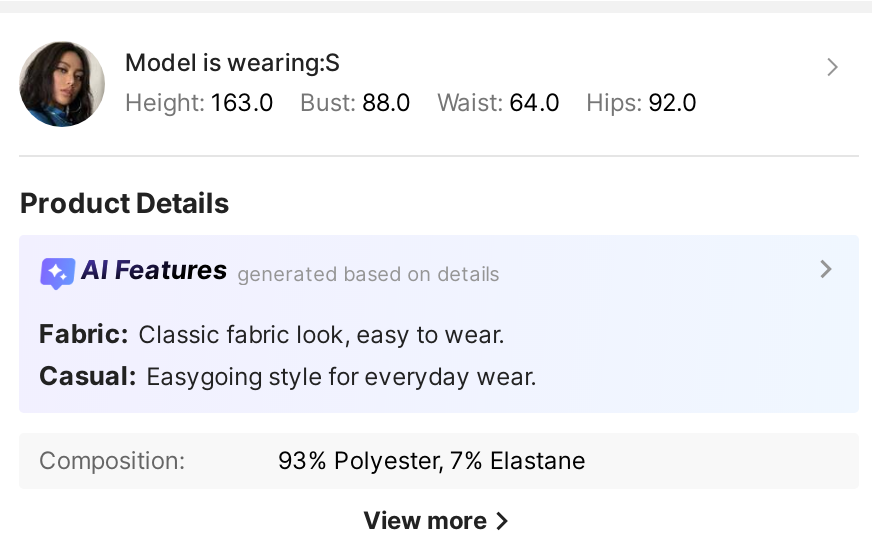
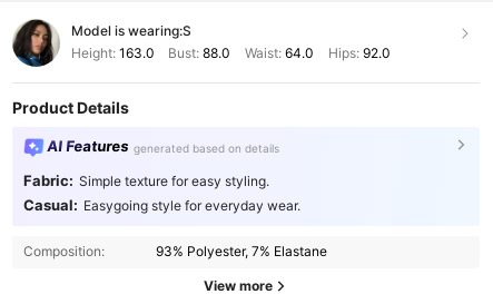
- Fabric: Classic fabric look, easy to wear.
+ Fabric: Simple texture for easy styling.
